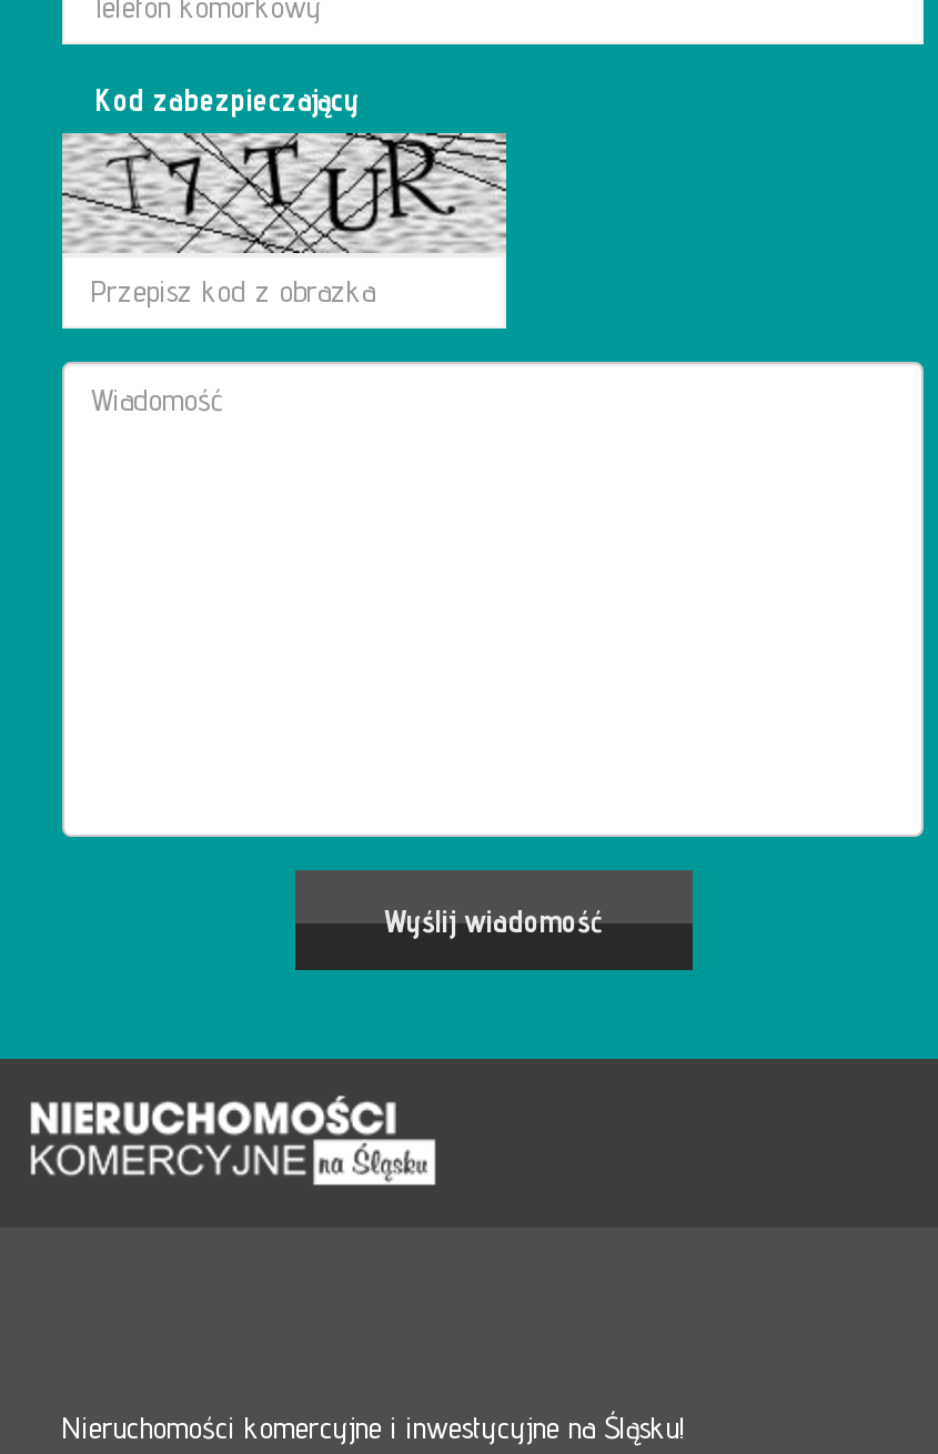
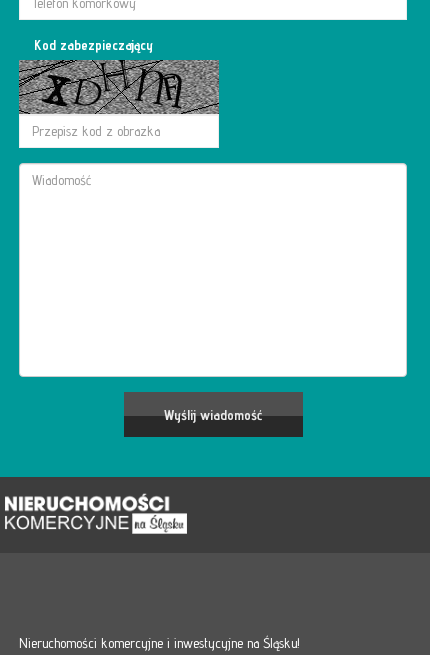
- [image]
+ [image]
